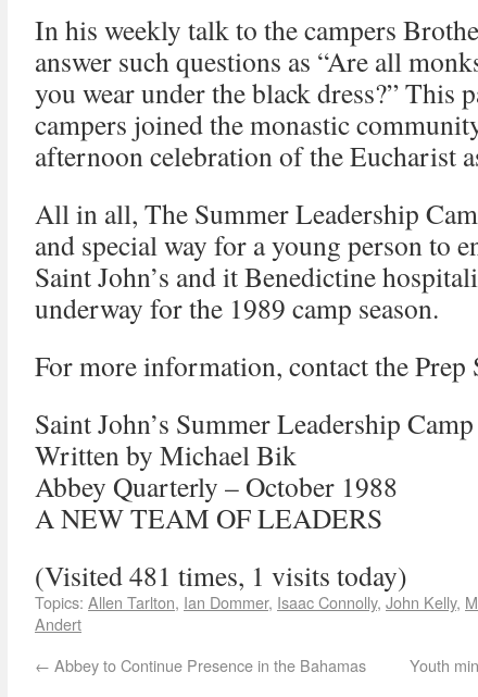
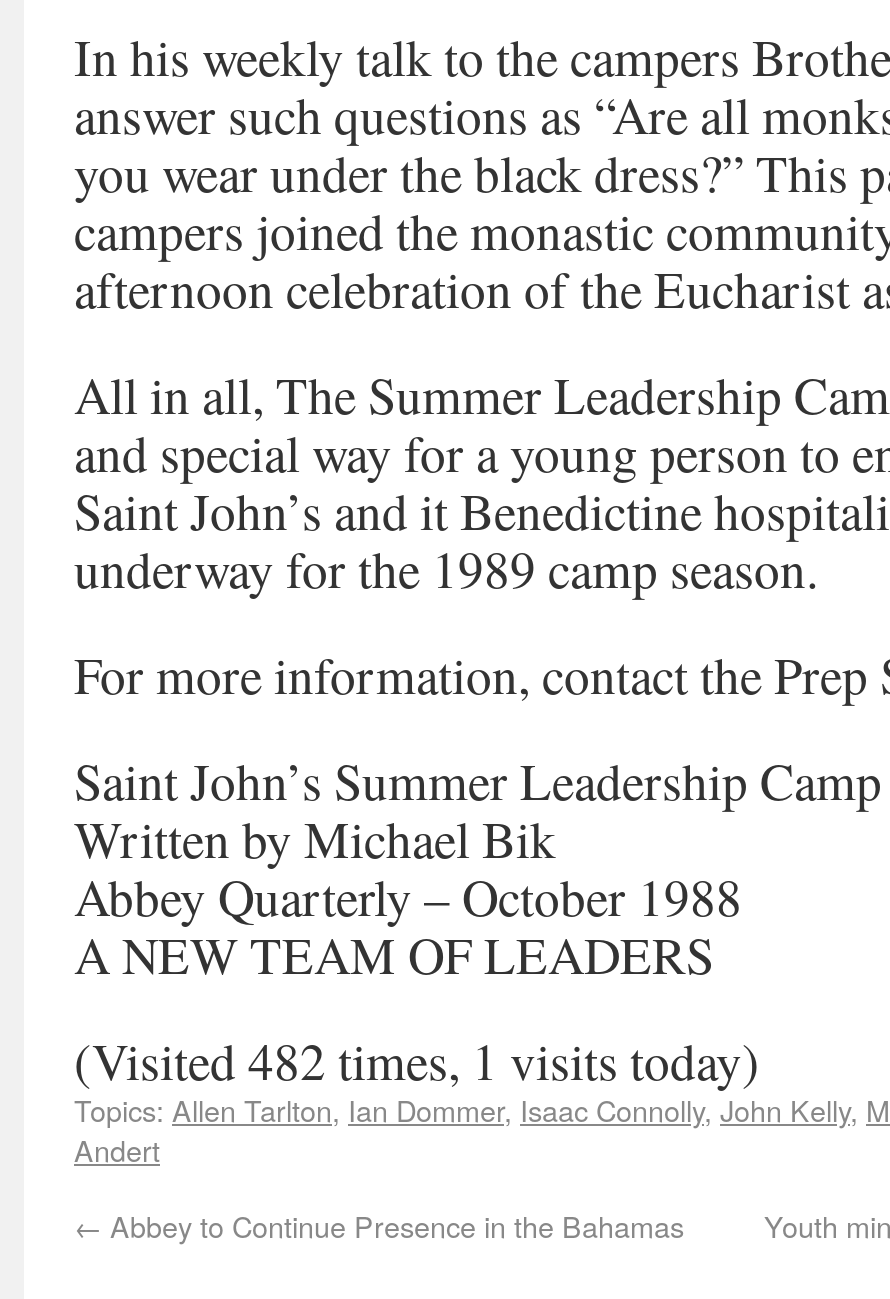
- (Visited 481 times, 1 visits today)
+ (Visited 482 times, 1 visits today)
